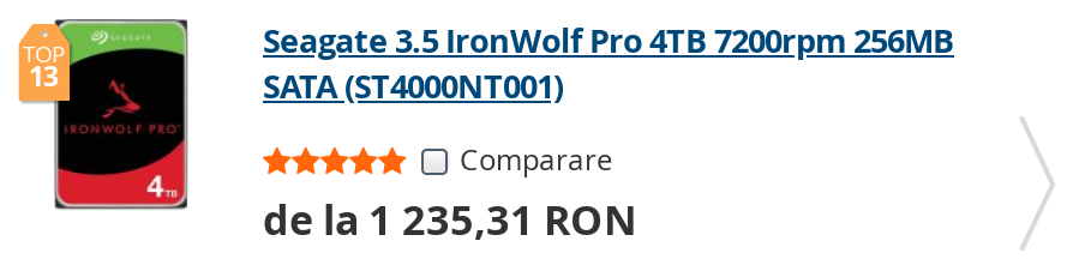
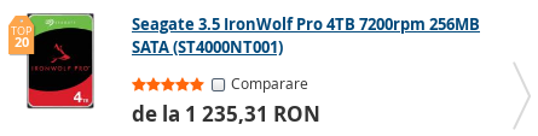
- 13
+ 20
